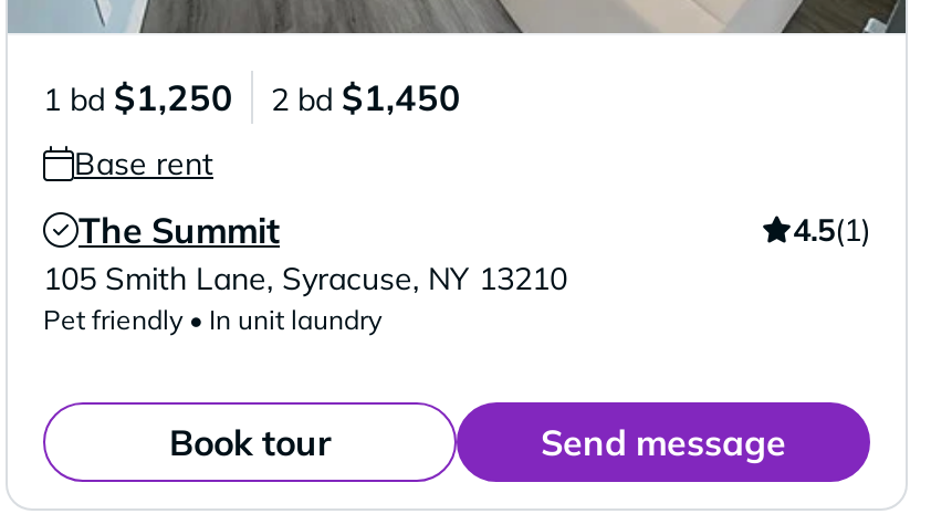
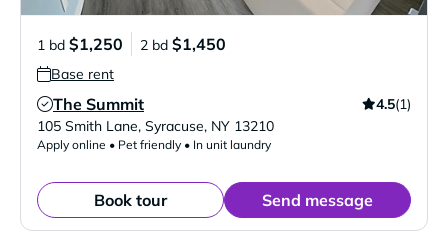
- Pet friendly • In unit laundry
+ Apply online • Pet friendly • In unit laundry
